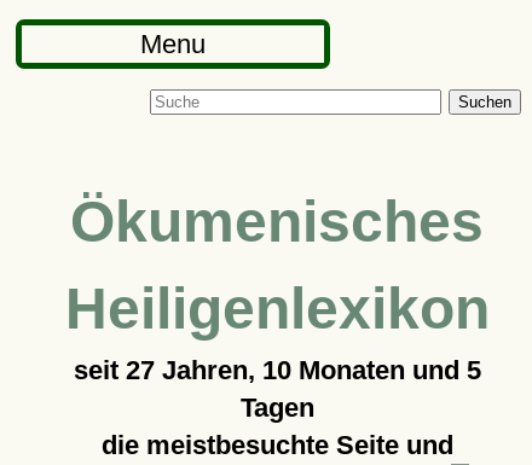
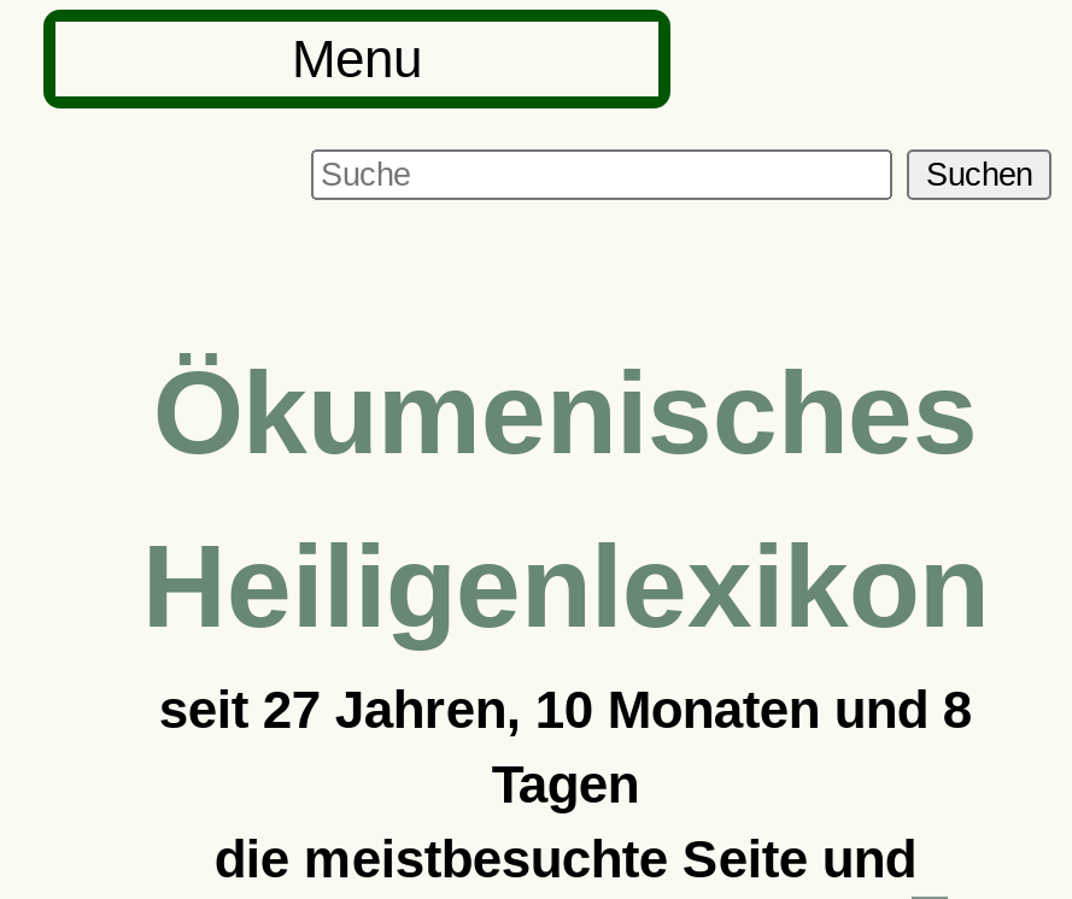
- seit 27 Jahren, 10 Monaten und 5
+ seit 27 Jahren, 10 Monaten und 8
